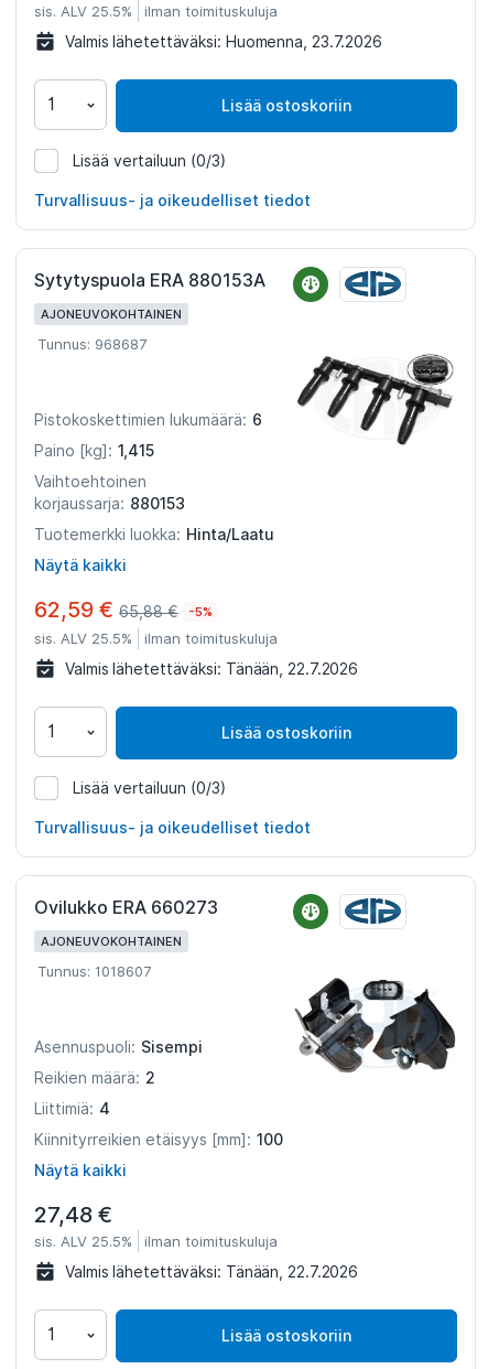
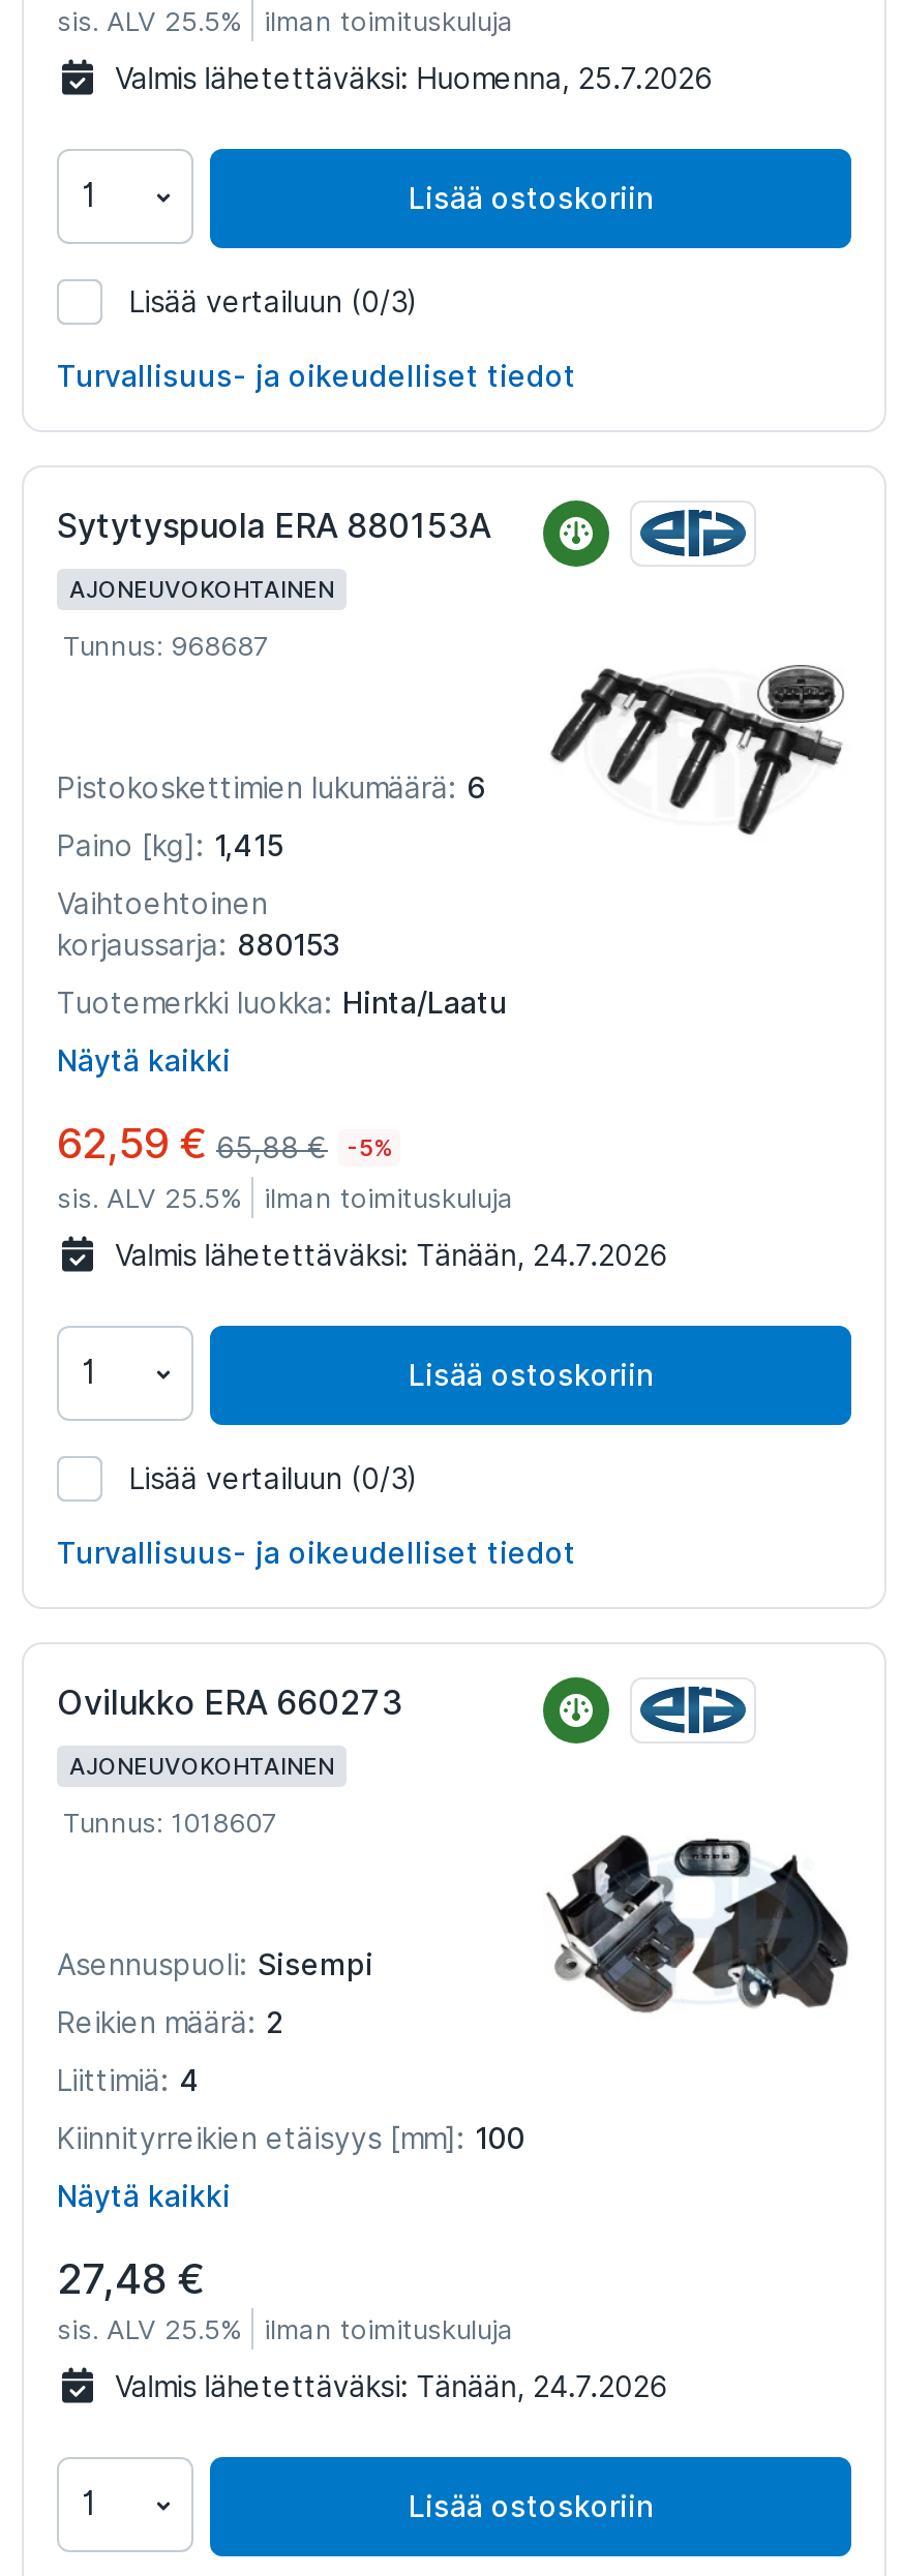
- Valmis lähetettäväksi: Huomenna, 23.7.2026
+ Valmis lähetettäväksi: Huomenna, 25.7.2026

- Valmis lähetettäväksi: Tänään, 22.7.2026
+ Valmis lähetettäväksi: Tänään, 24.7.2026

- Valmis lähetettäväksi: Tänään, 22.7.2026
+ Valmis lähetettäväksi: Tänään, 24.7.2026
